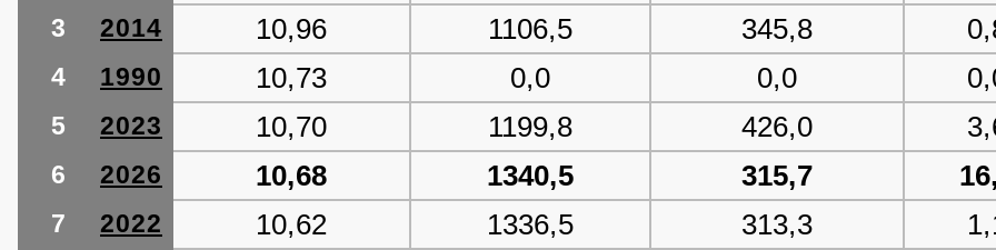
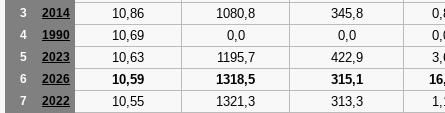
- 10,96
+ 10,86

- 1106,5
+ 1080,8

- 10,73
+ 10,69

- 10,70
+ 10,63

- 1199,8
+ 1195,7

- 426,0
+ 422,9

- 10,68
+ 10,59

- 1340,5
+ 1318,5

- 315,7
+ 315,1

- 10,62
+ 10,55

- 1336,5
+ 1321,3
